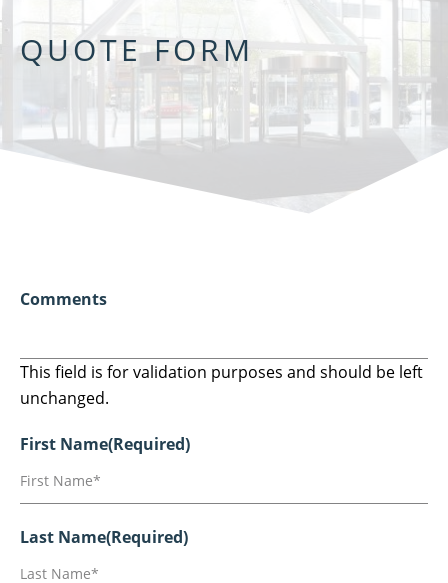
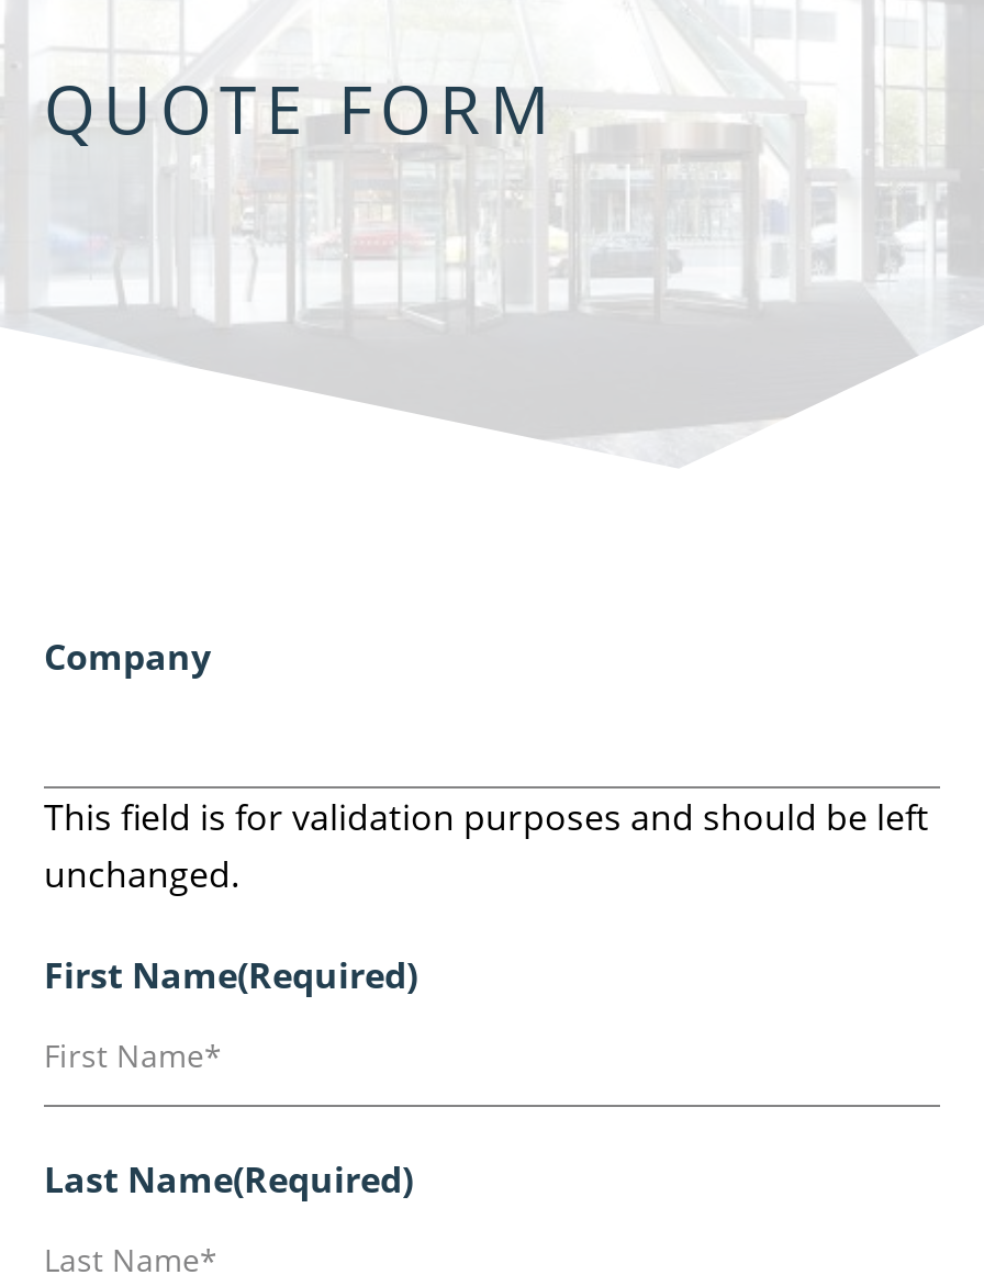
- Comments
+ Company
